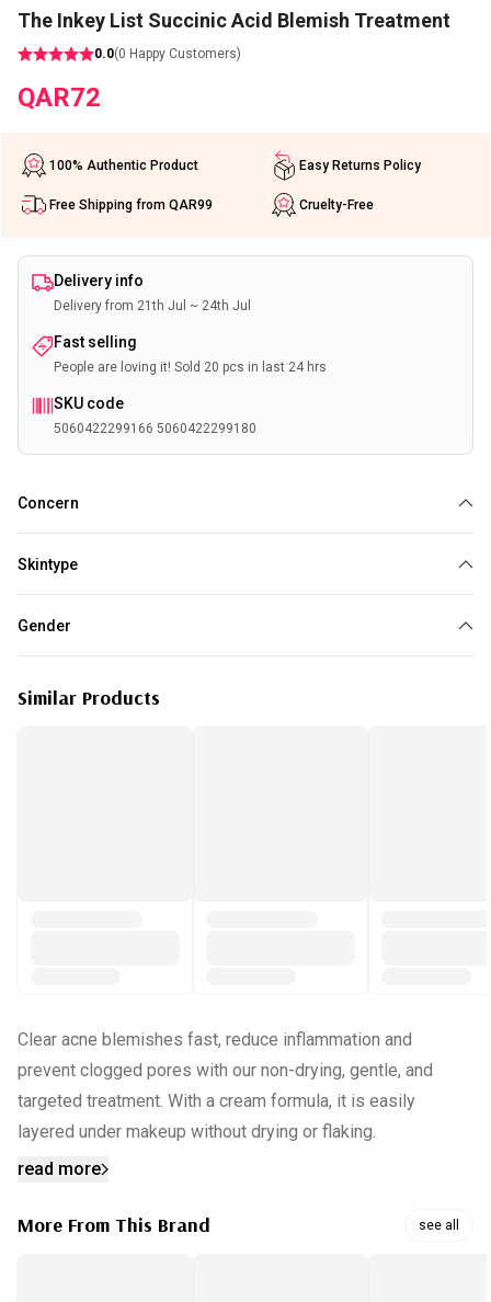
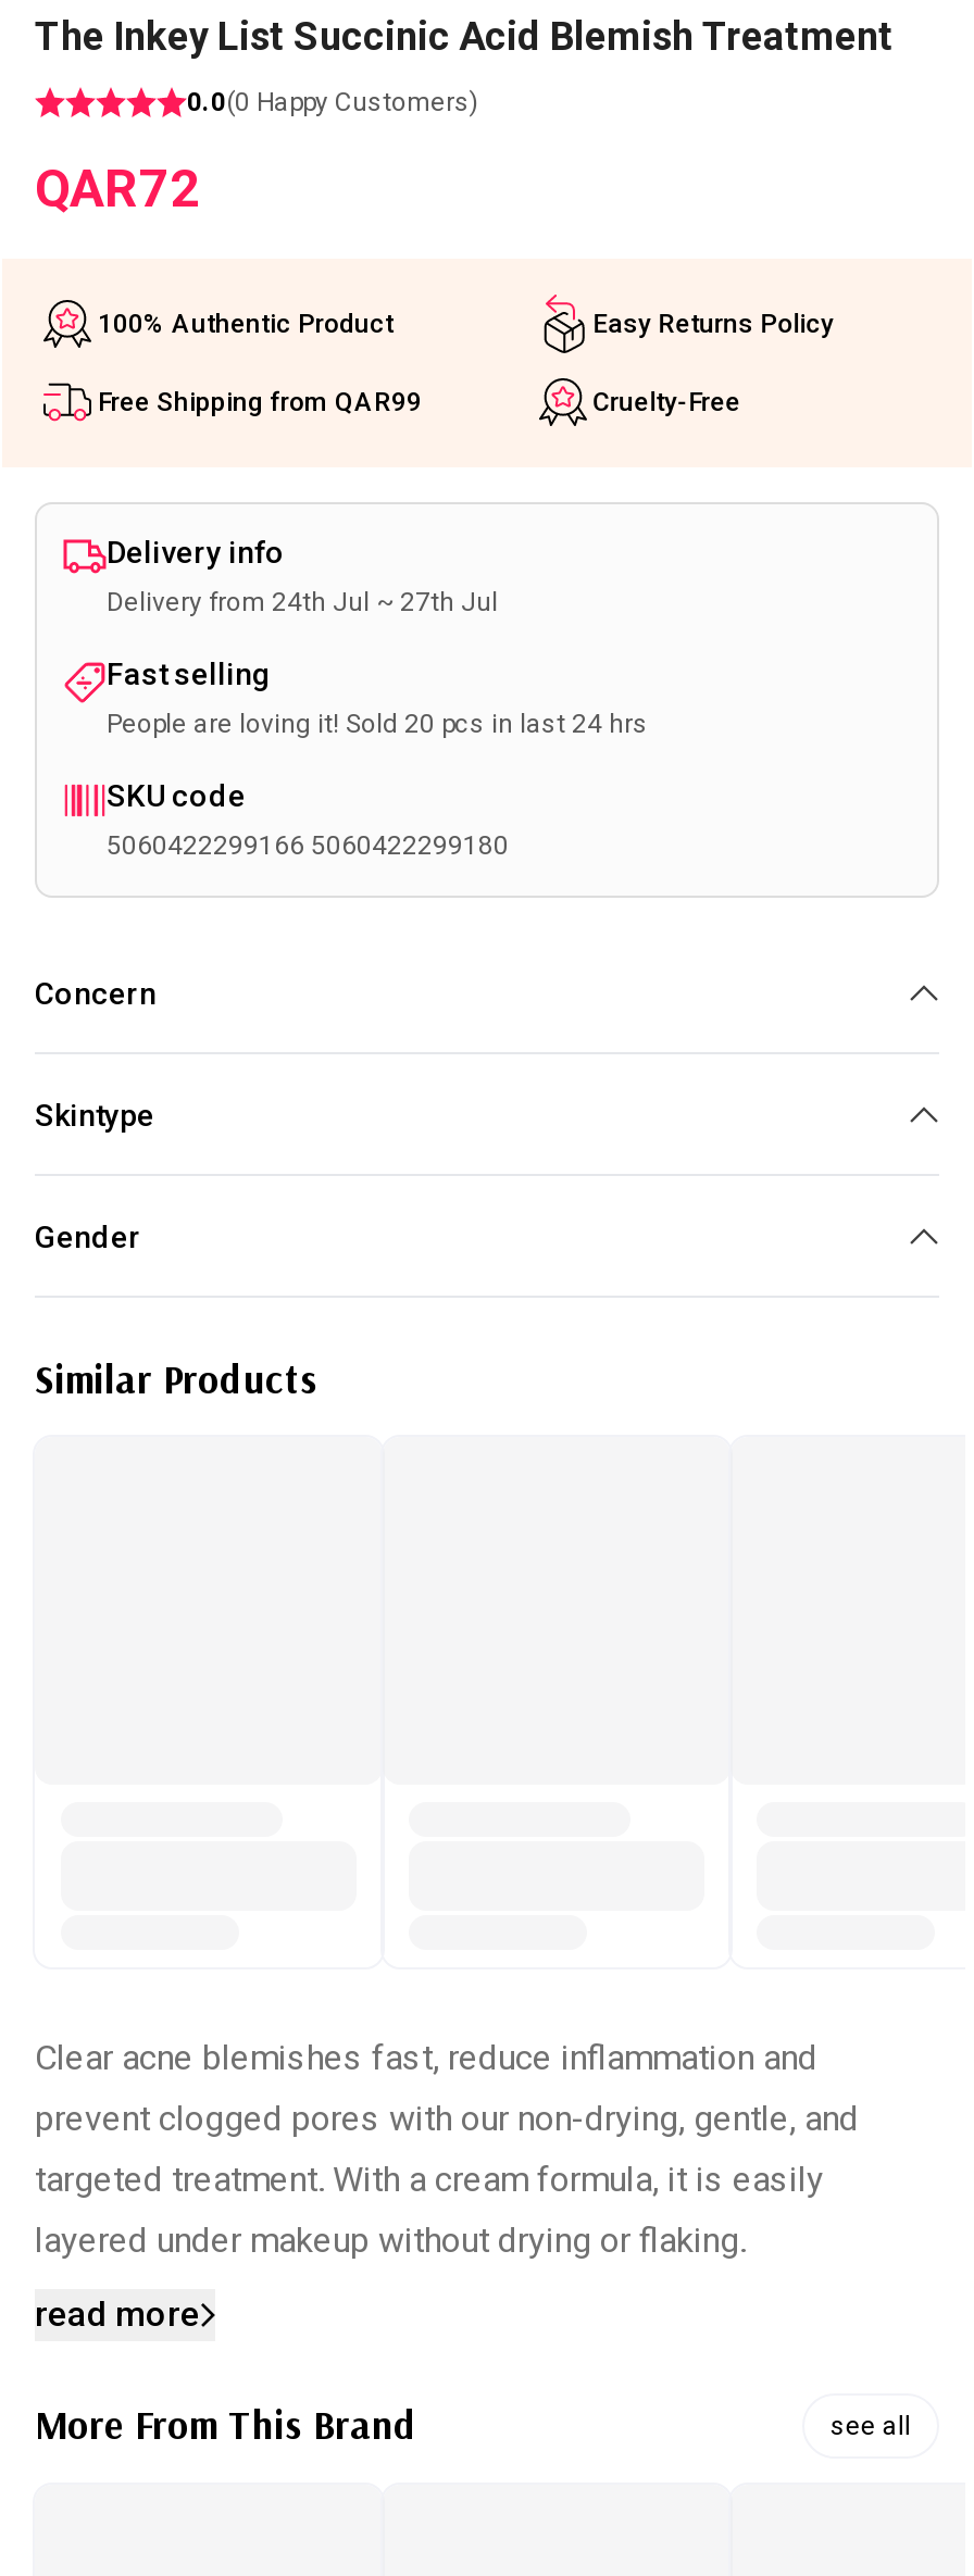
- Delivery from 21th Jul ~ 24th Jul
+ Delivery from 24th Jul ~ 27th Jul
